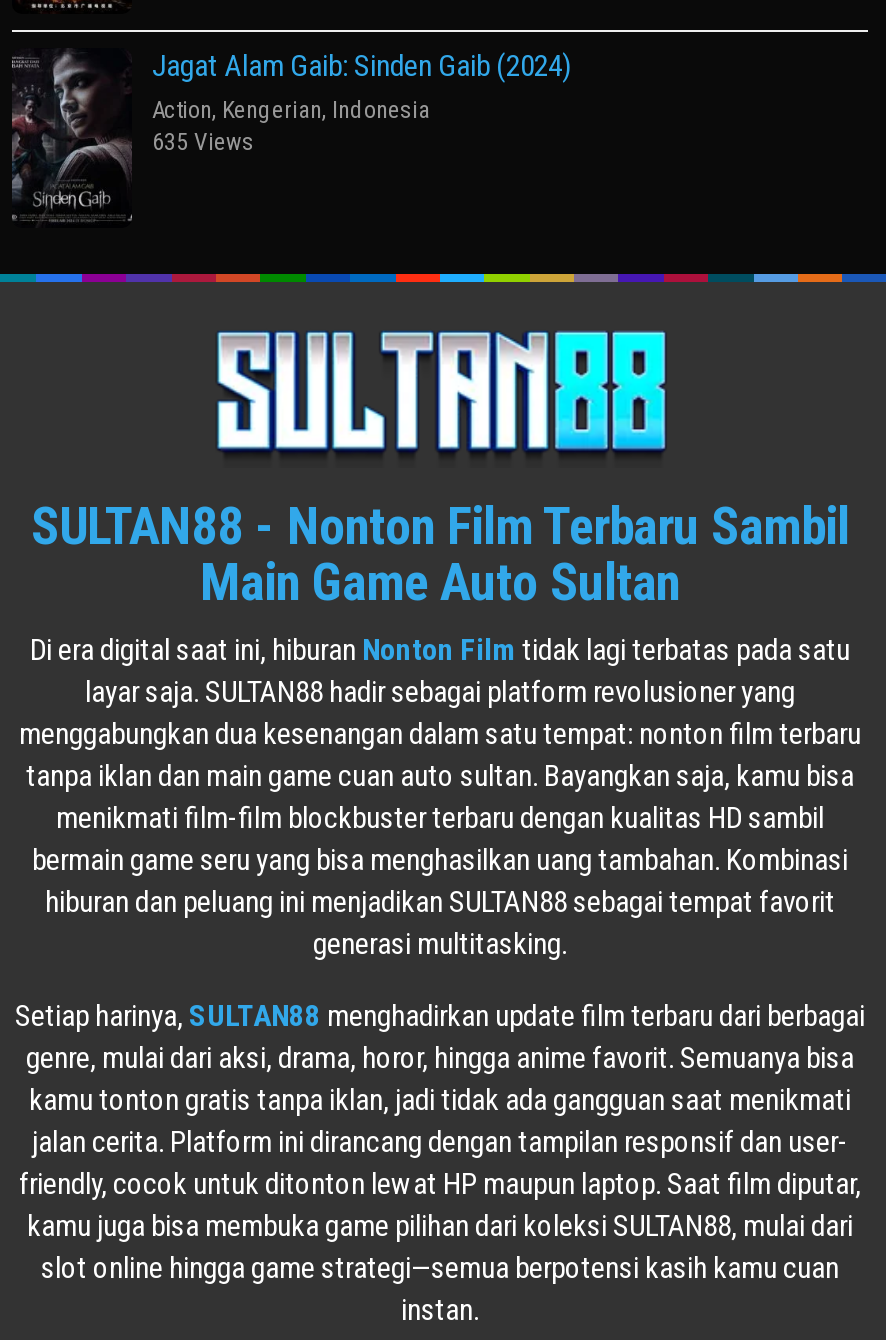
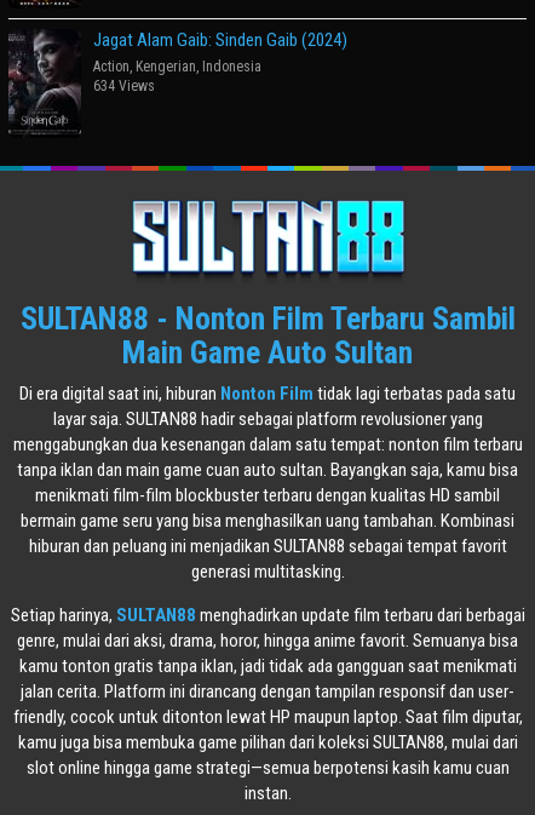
- 635 Views
+ 634 Views
